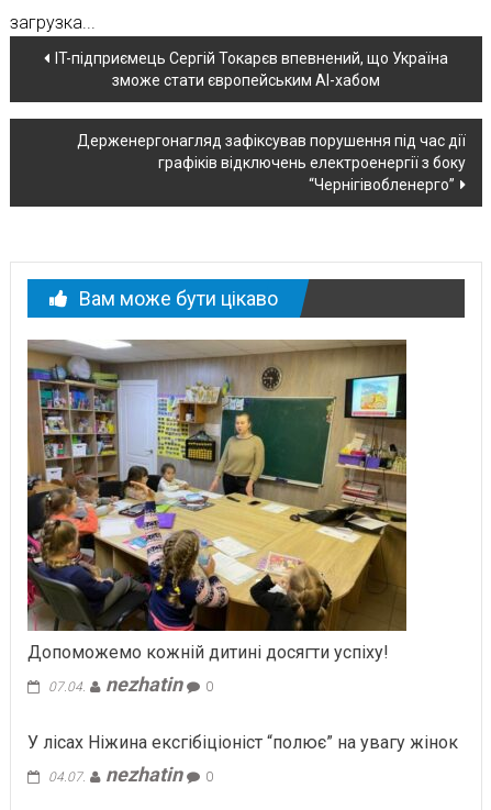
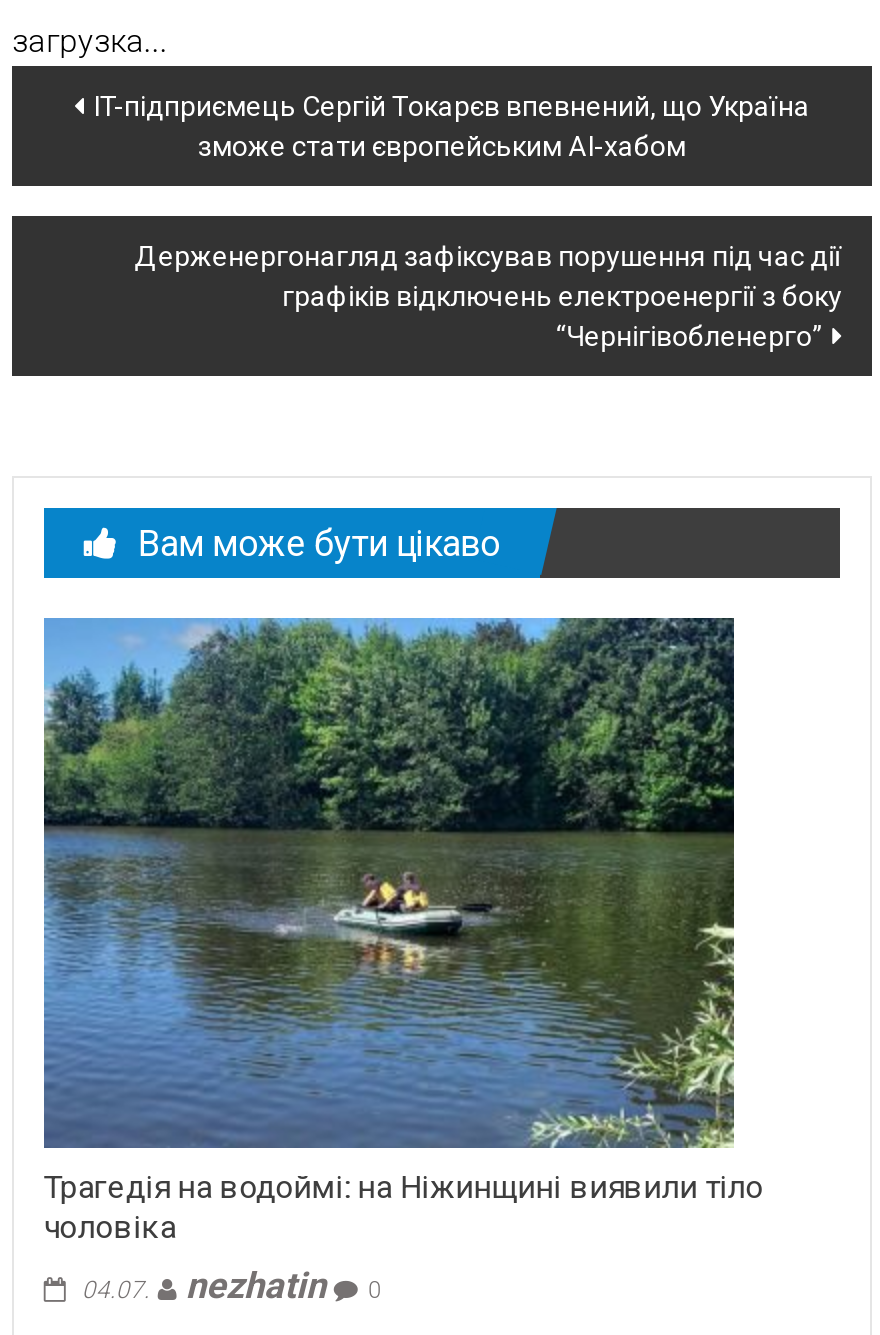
- [image]
- Допоможемо кожній дитині досягти успіху!
- 07.04.
- nezhatin
- 0
- У лісах Ніжина ексгібіціоніст “полює” на увагу жінок
+ [image]
+ Трагедія на водоймі: на Ніжинщині виявили тіло
+ чоловіка
